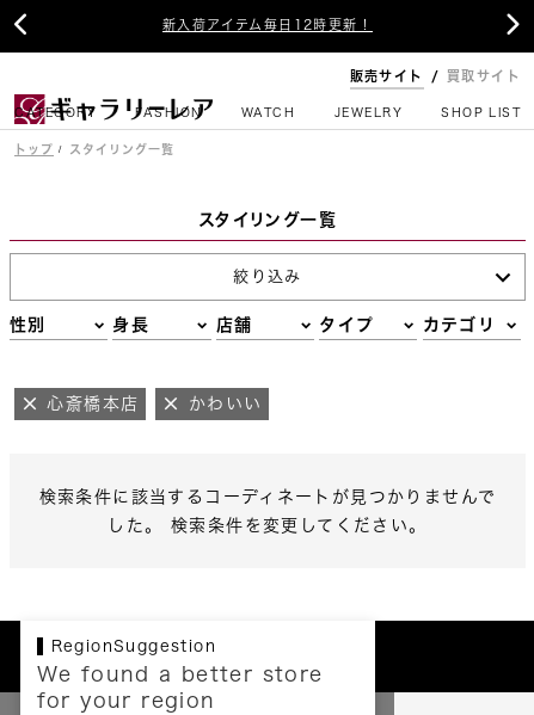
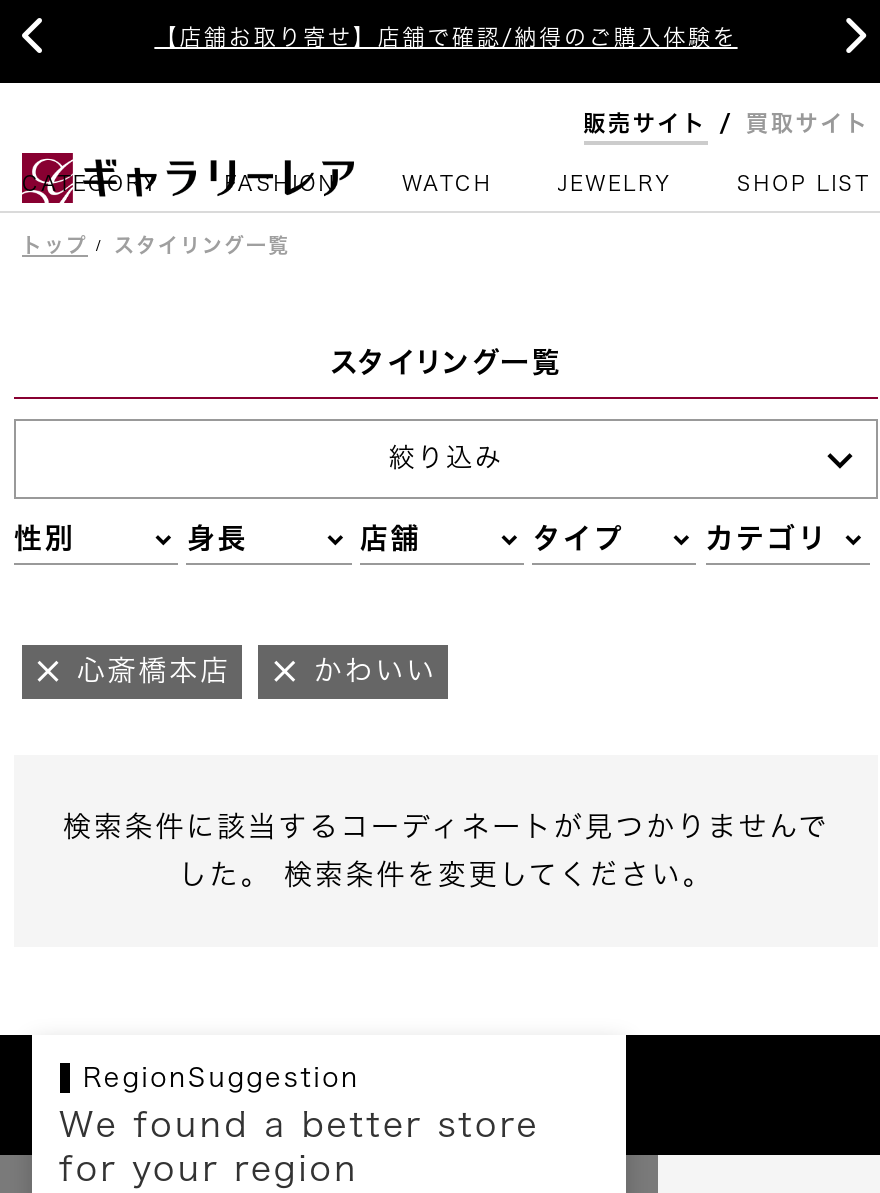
- 新入荷アイテム毎日12時更新！
+ 【店舗お取り寄せ】店舗で確認/納得のご購入体験を
